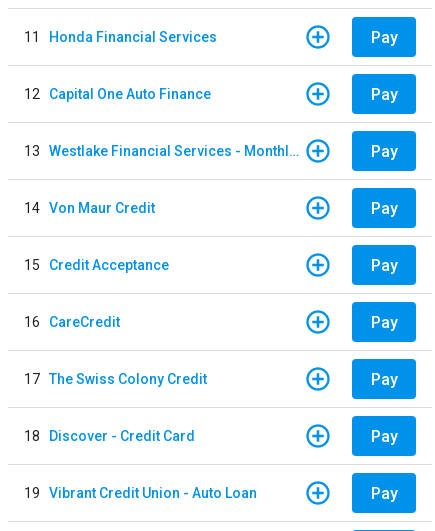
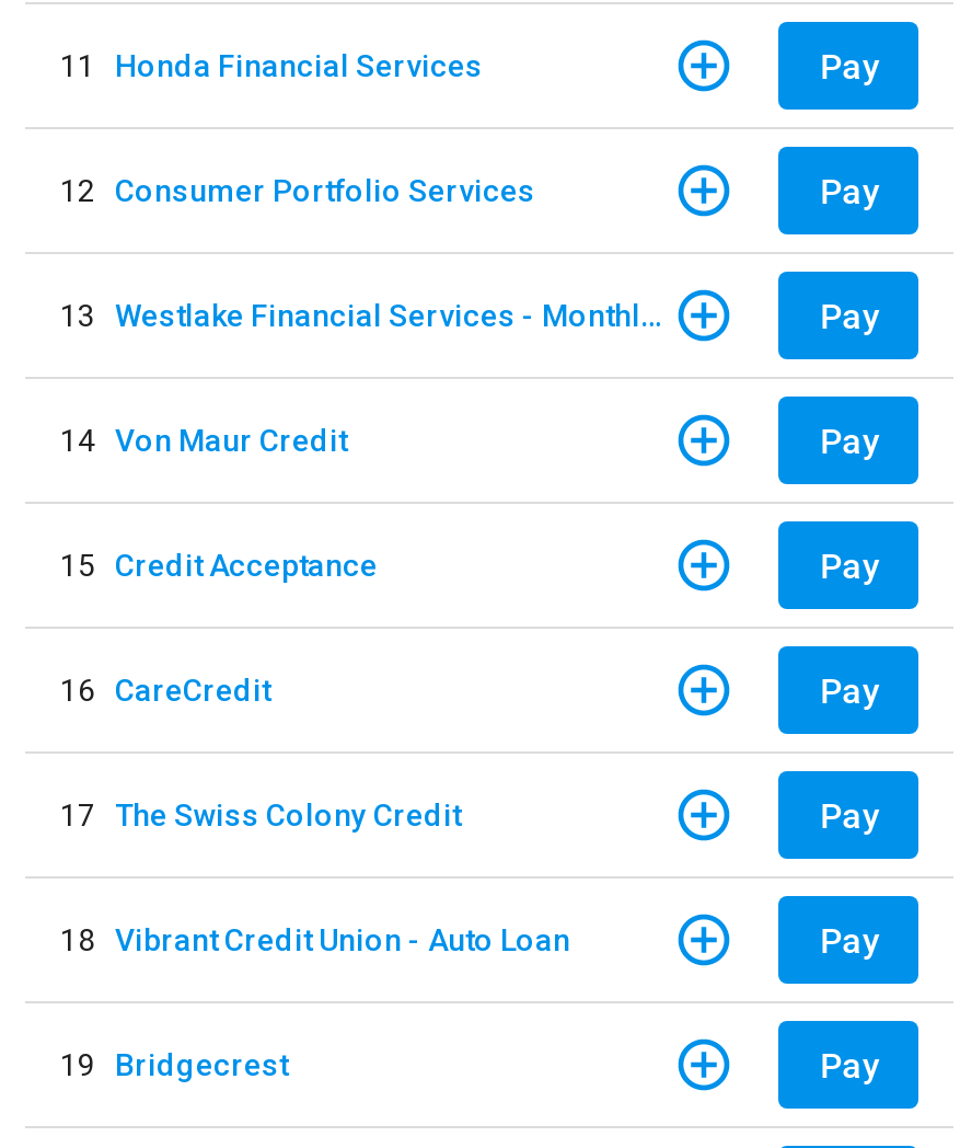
- 12 Capital One Auto Finance
+ 12 Consumer Portfolio Services

- 18 Discover - Credit Card
+ 18 Vibrant Credit Union - Auto Loan

- 19 Vibrant Credit Union - Auto Loan
+ 19 Bridgecrest
